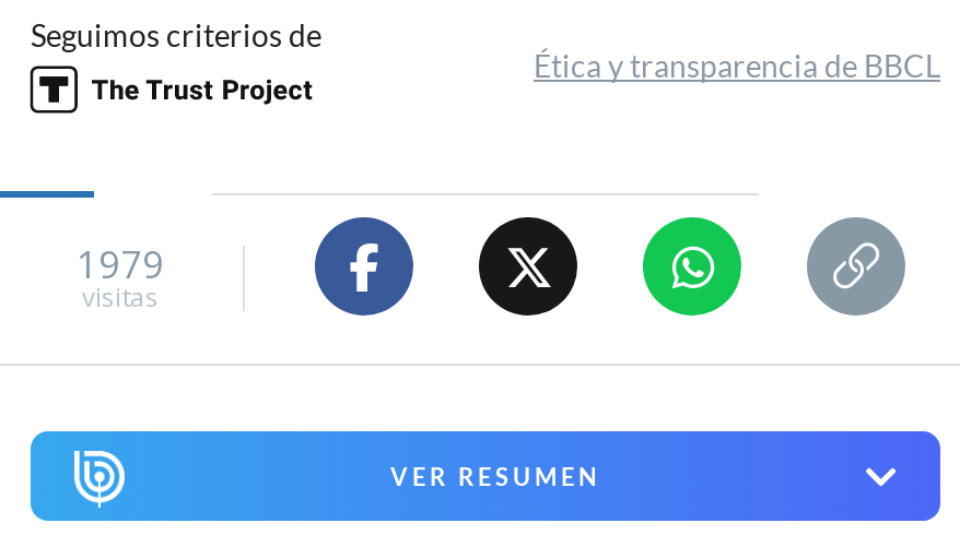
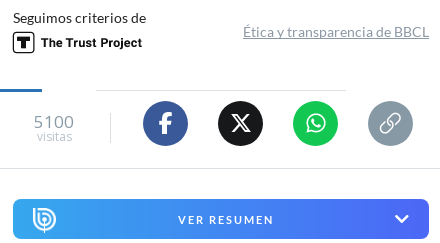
- 1979
+ 5100
